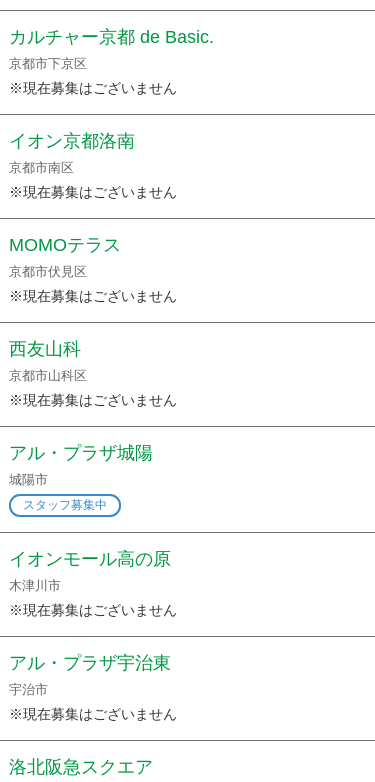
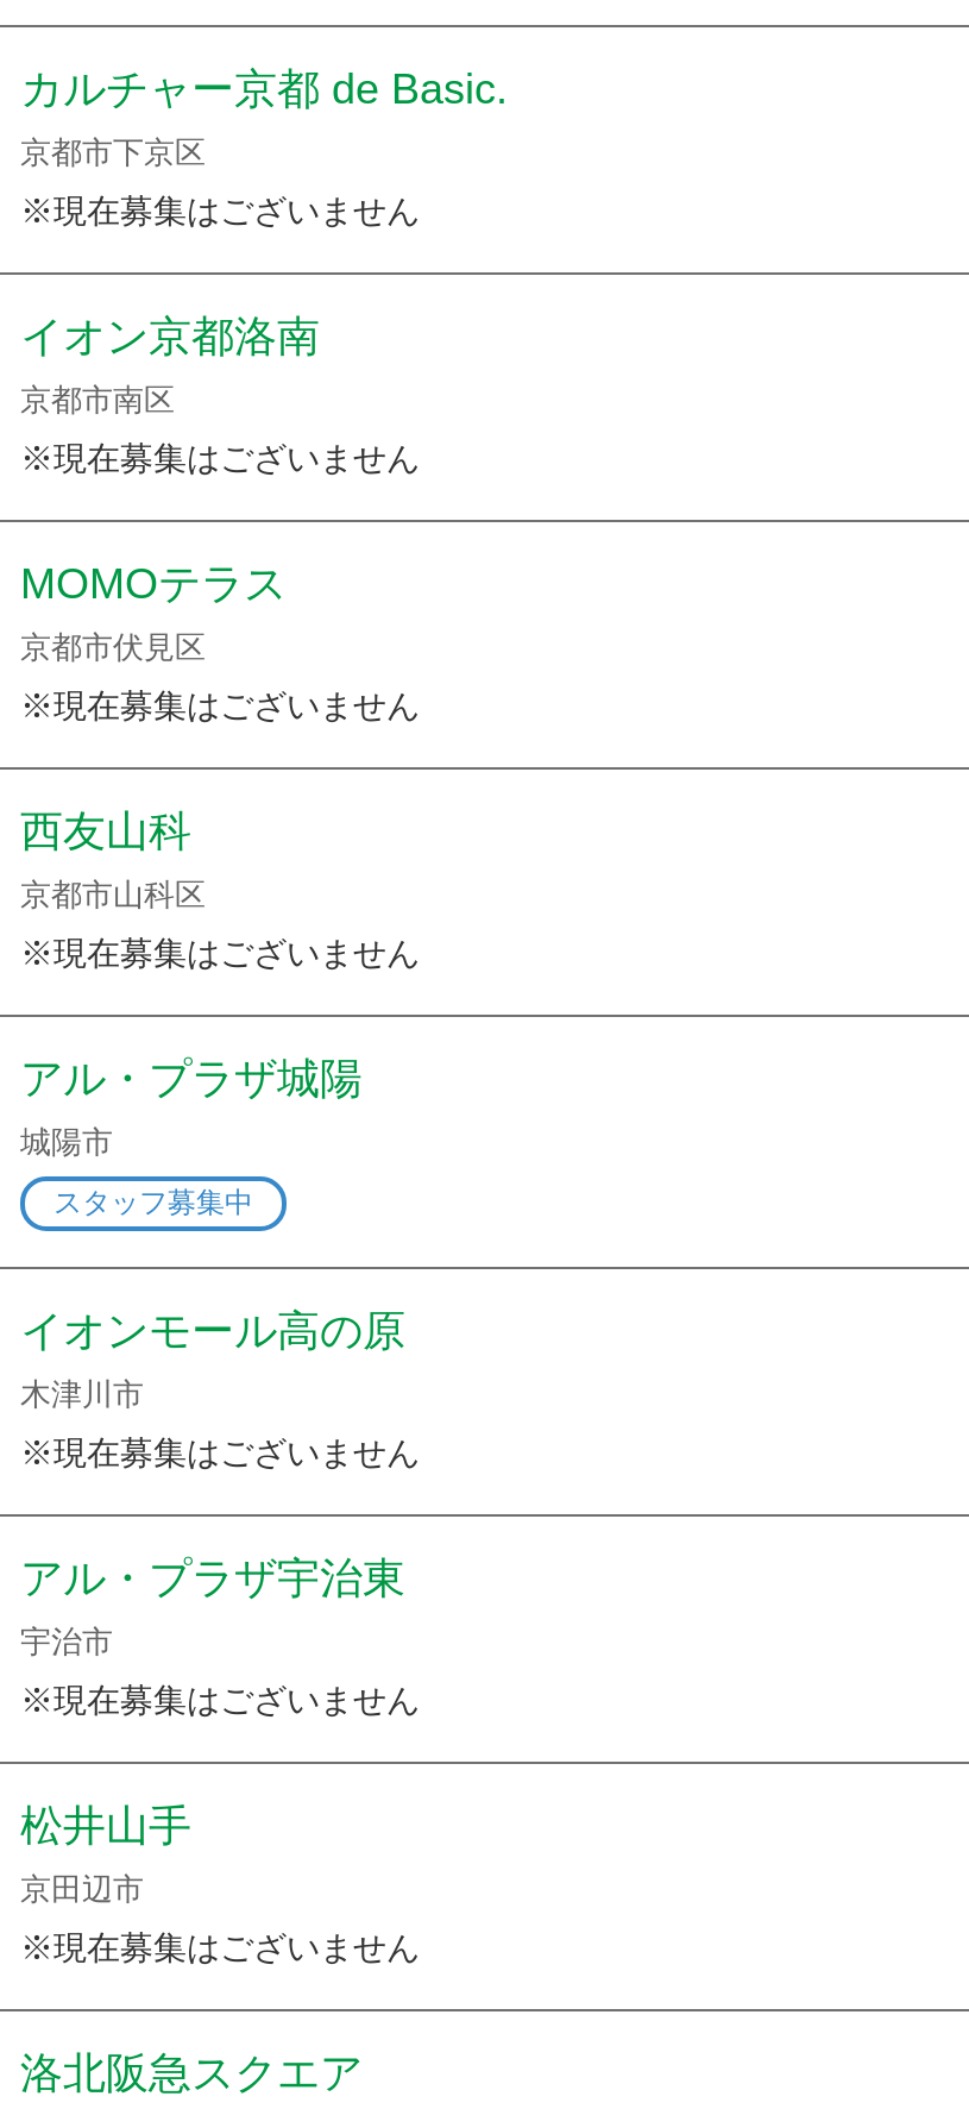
+ 京田辺市

+ 松井山手
+ ※現在募集はございません
